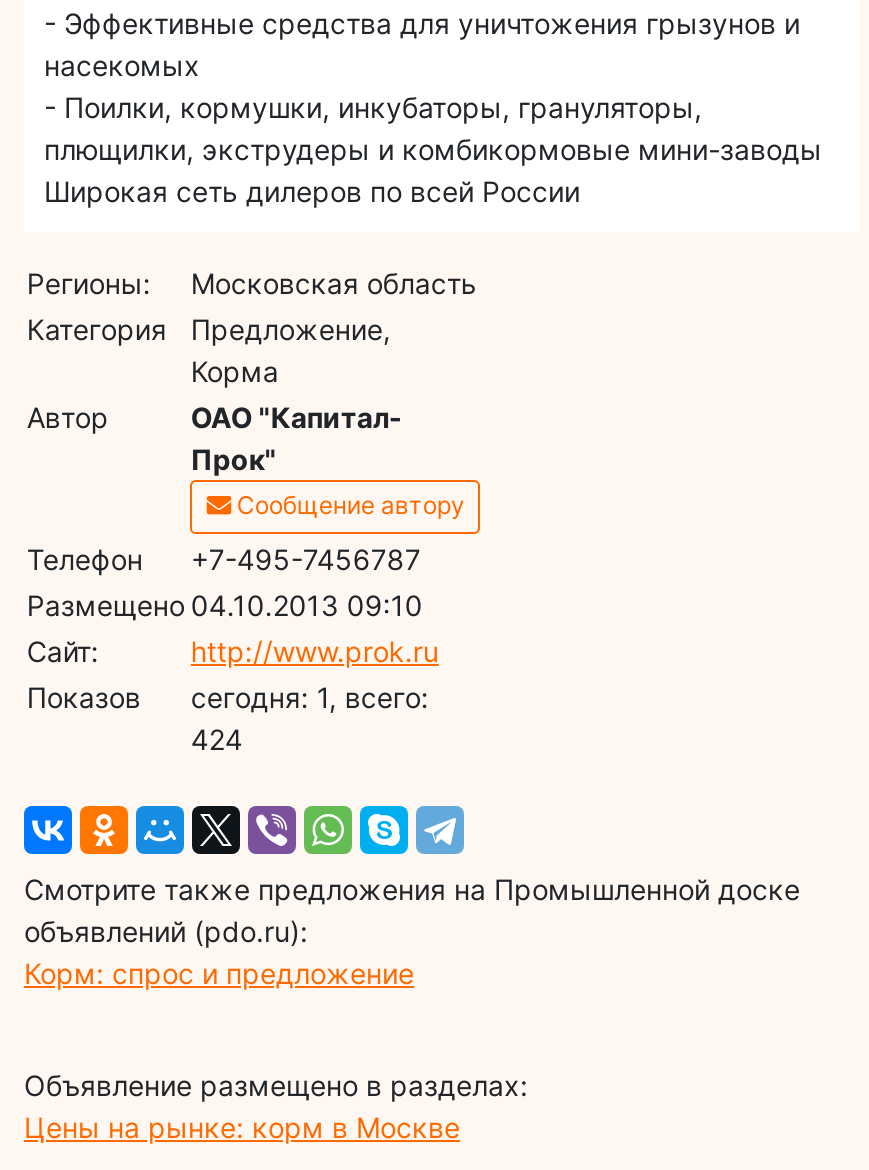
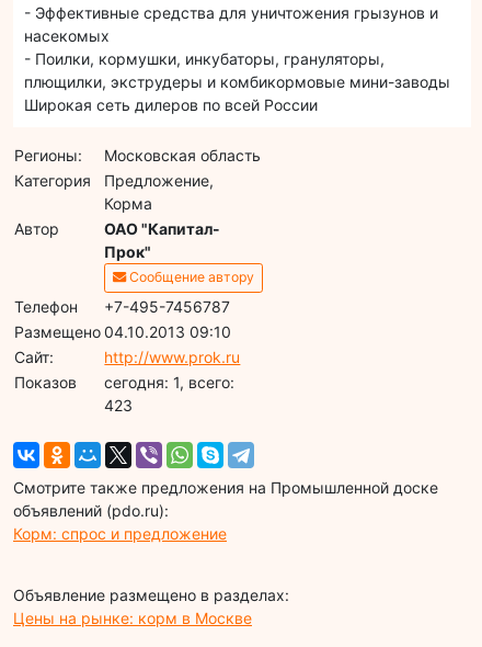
- 424
+ 423
